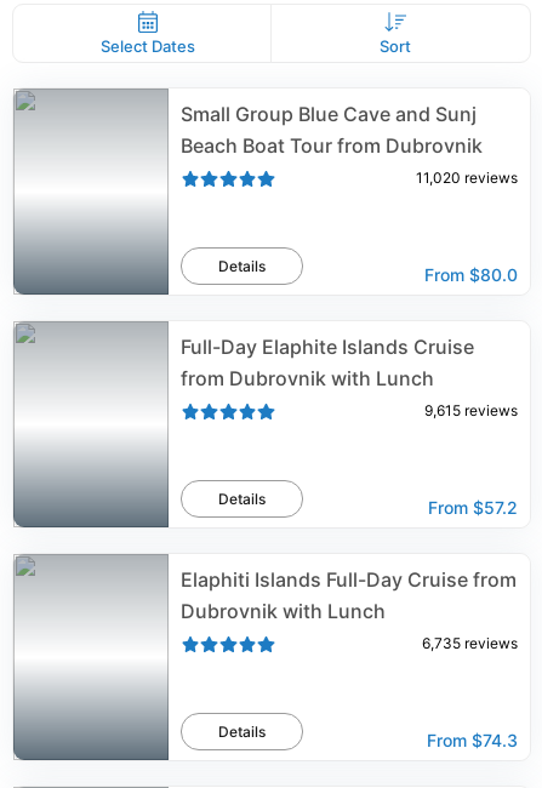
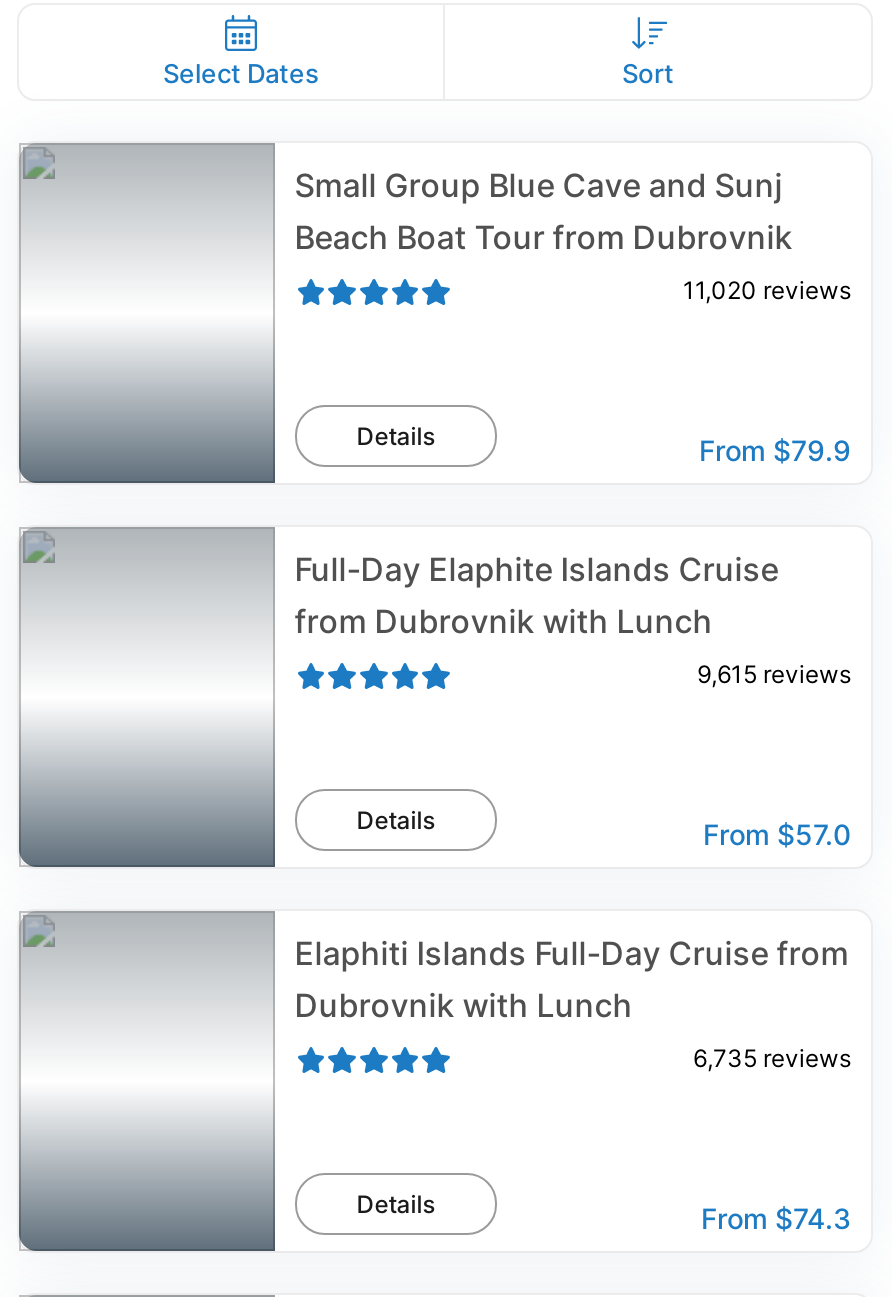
- From $80.0
+ From $79.9

- From $57.2
+ From $57.0
